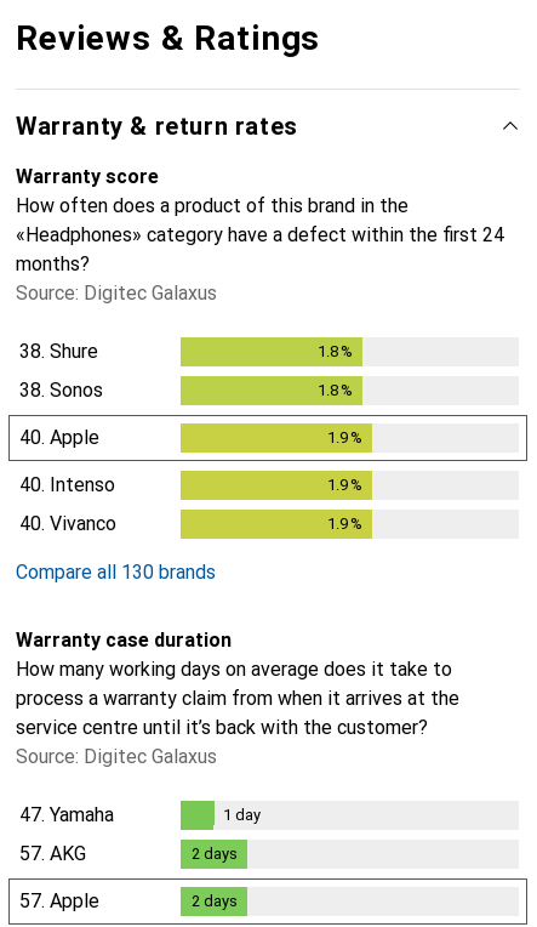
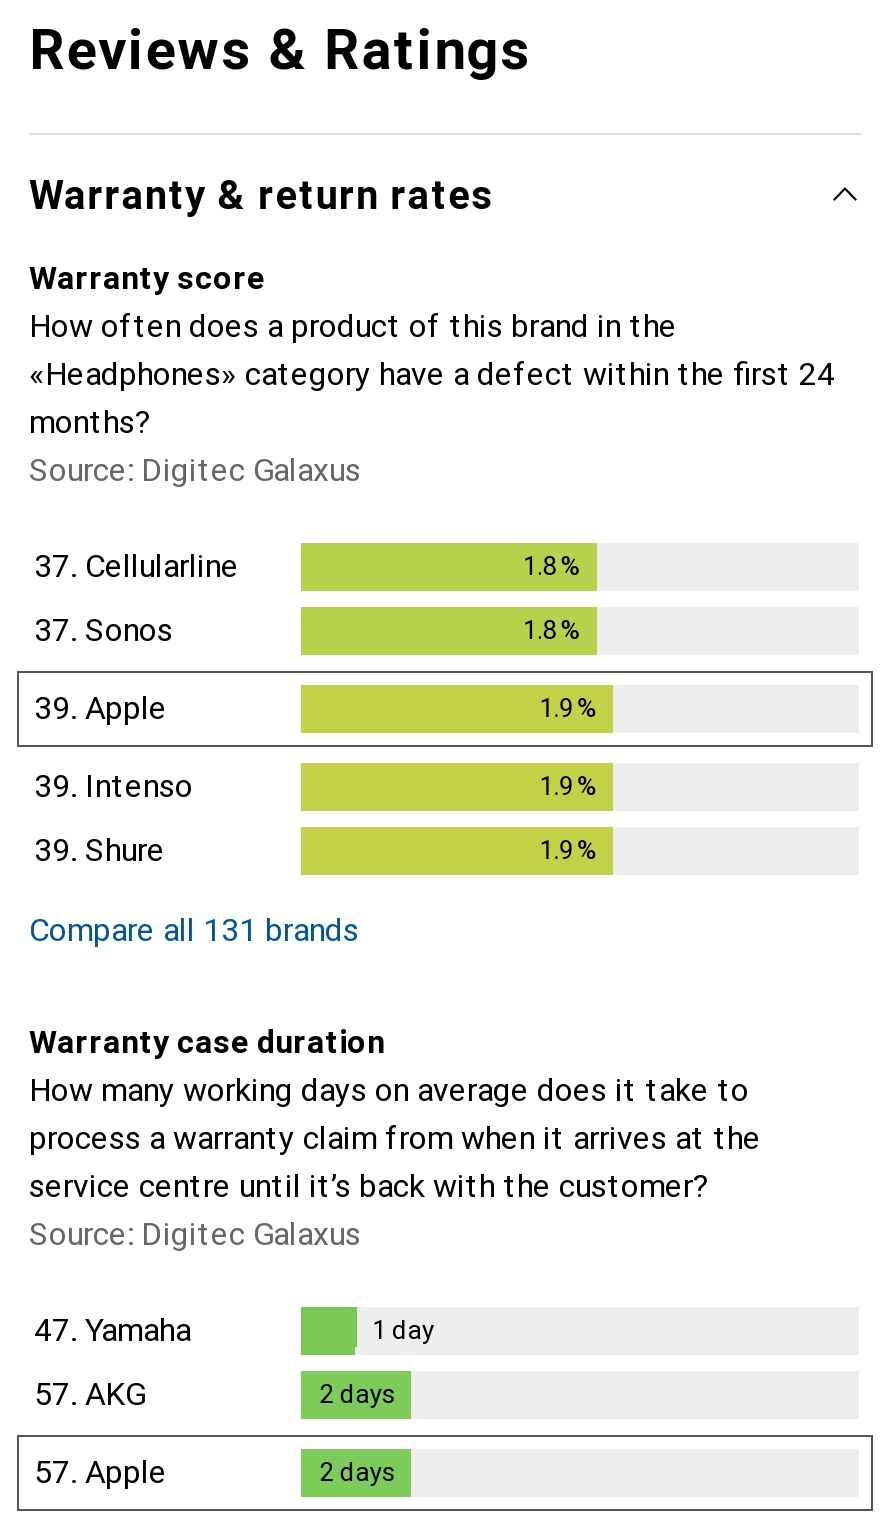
- 38. Shure
+ 37. Cellularline

- 38. Sonos
+ 37. Sonos

- 40. Apple
+ 39. Apple

- 40. Intenso
+ 39. Intenso

- 40. Vivanco
+ 39. Shure

- Compare all 130 brands
+ Compare all 131 brands
